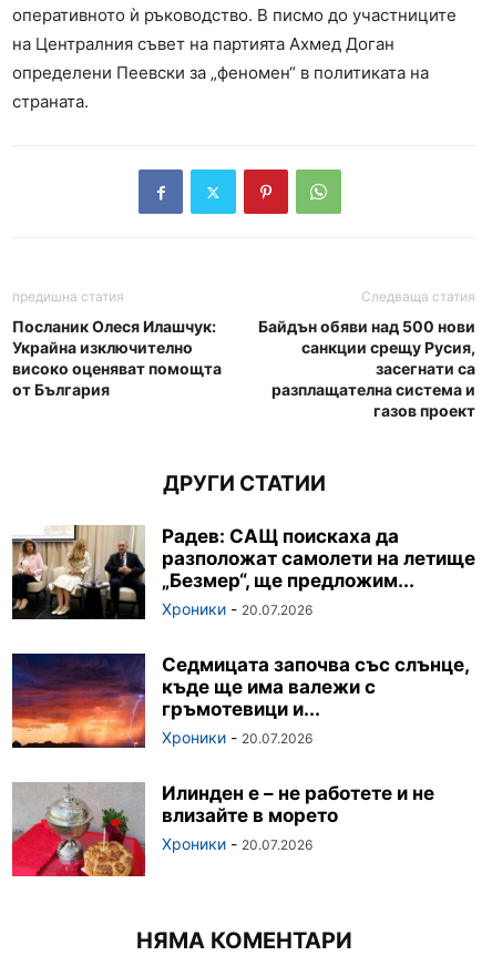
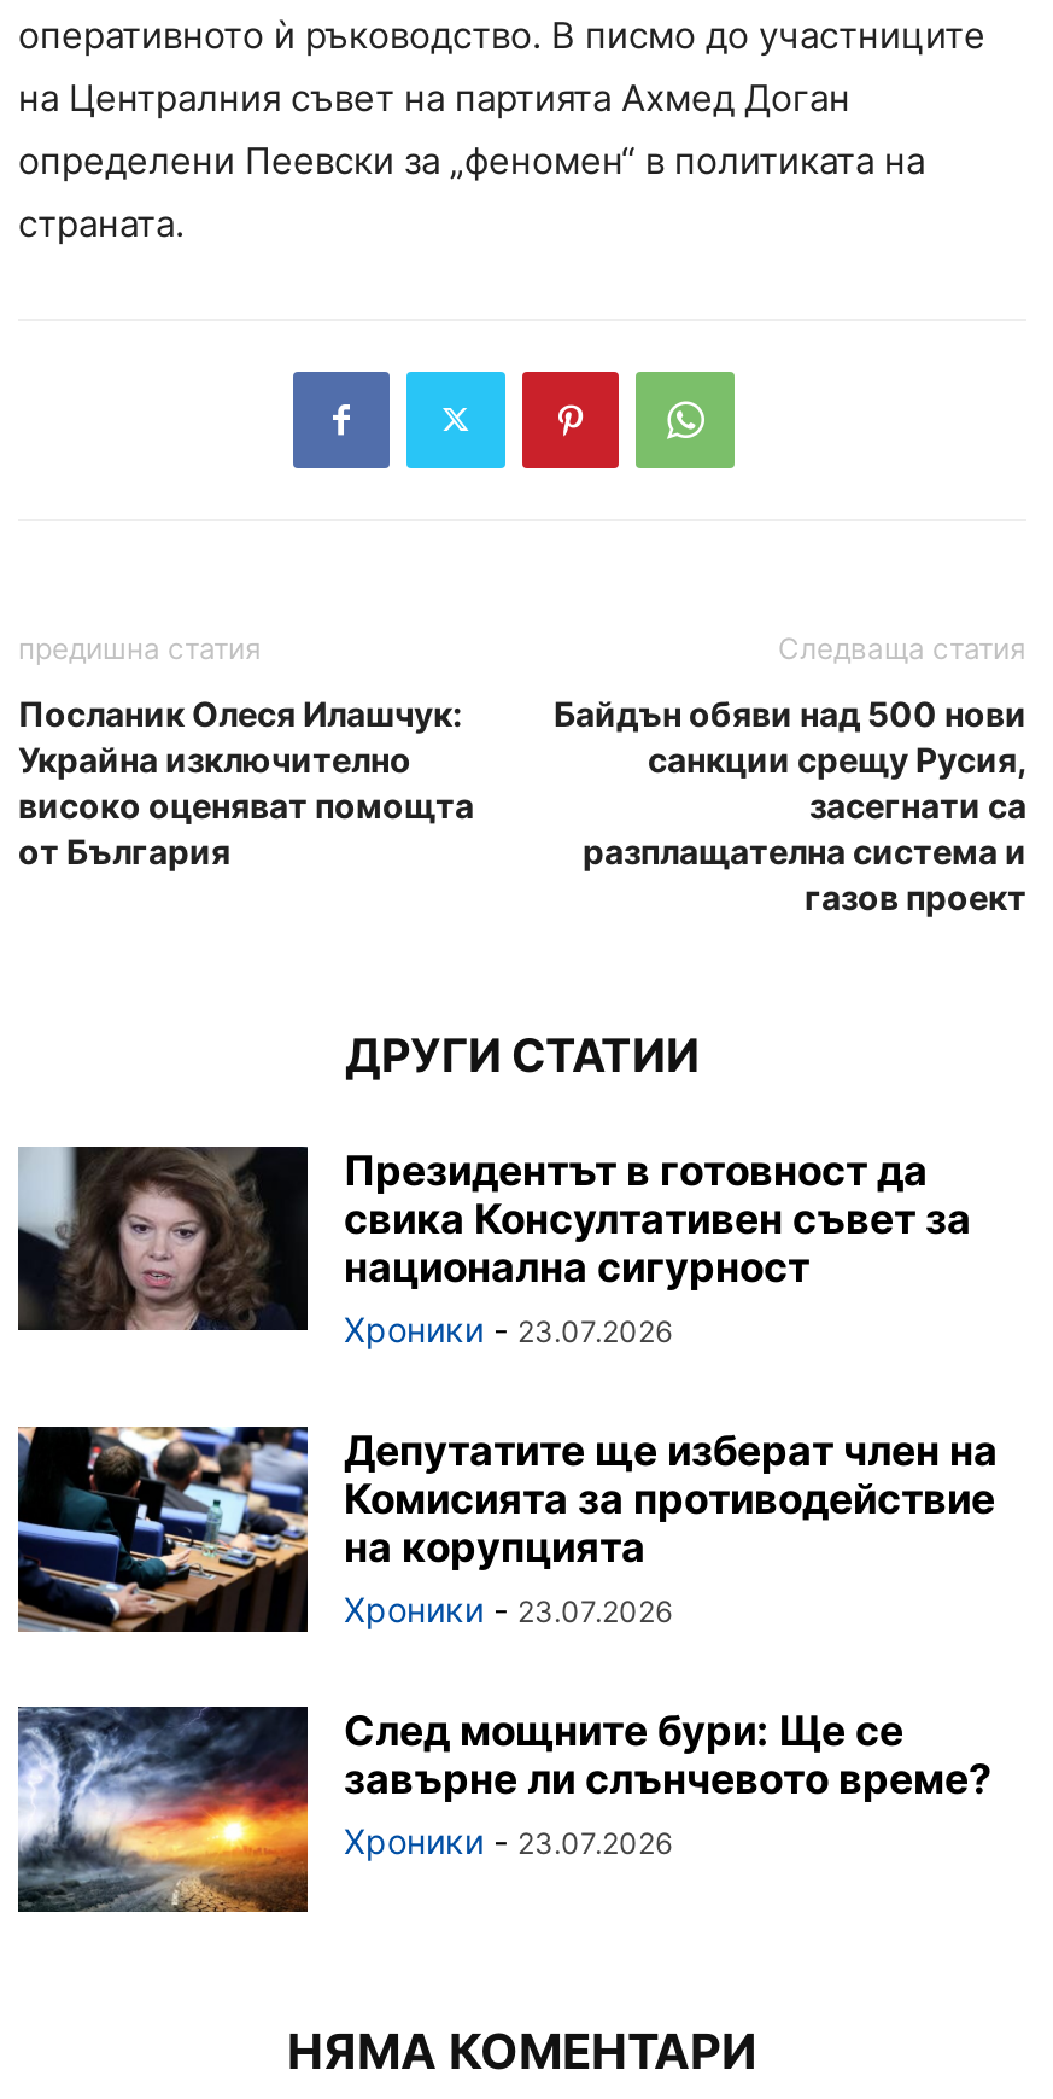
- [image]
- Радев: САЩ поискаха да
- разположат самолети на летище
- „Безмер“, ще предложим...
- Хроники - 20.07.2026
+ [image]
+ Президентът в готовност да
+ свика Консултативен съвет за
+ национална сигурност
+ Хроники - 23.07.2026

- [image]
- Седмицата започва със слънце,
- къде ще има валежи с
- гръмотевици и...
- Хроники - 20.07.2026
+ [image]
+ Депутатите ще изберат член на
+ Комисията за противодействие
+ на корупцията
+ Хроники - 23.07.2026

- [image]
- Илинден е – не работете и не
- влизайте в морето
- Хроники - 20.07.2026
+ [image]
+ След мощните бури: Ще се
+ завърне ли слънчевото време?
+ Хроники - 23.07.2026
